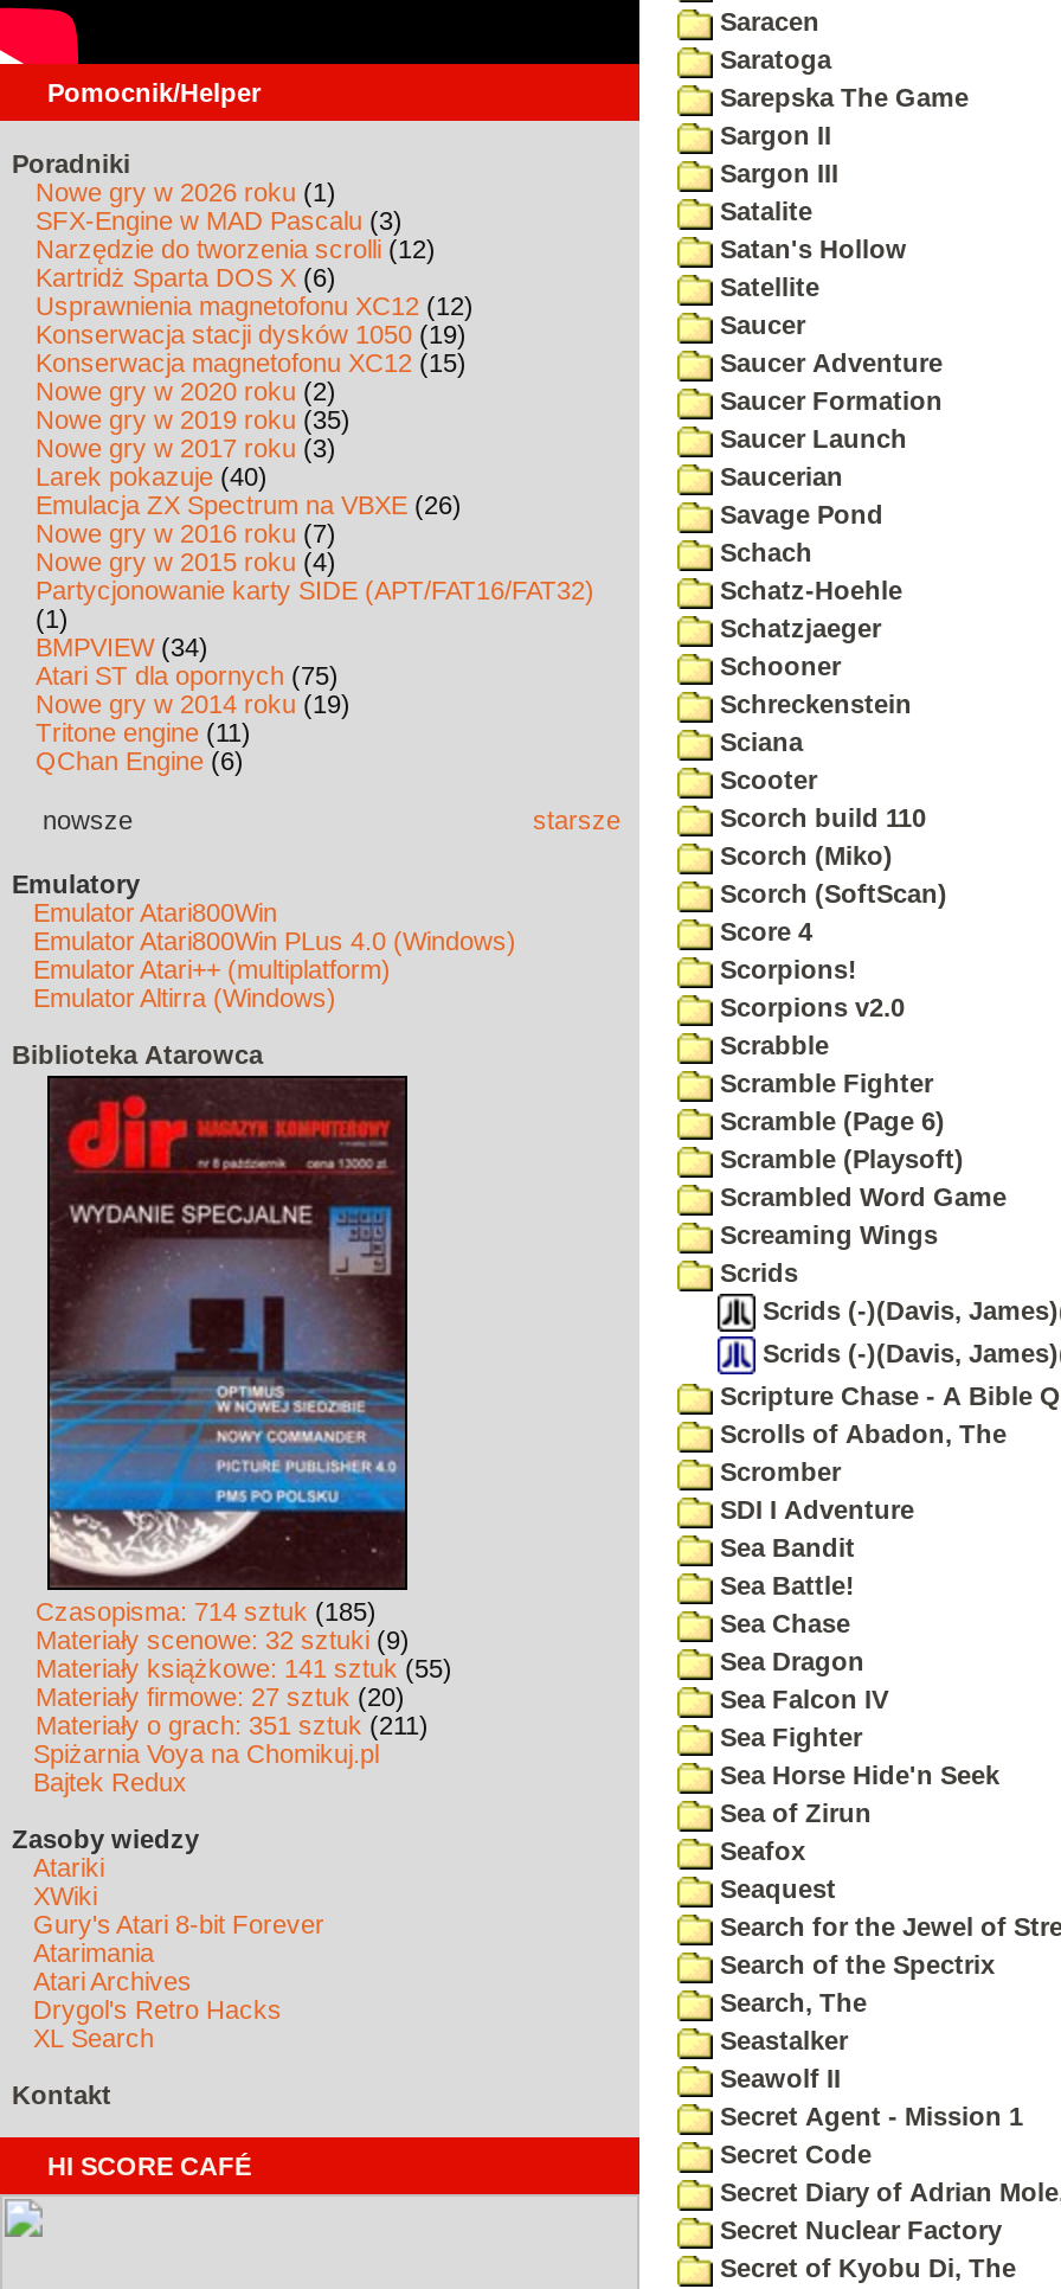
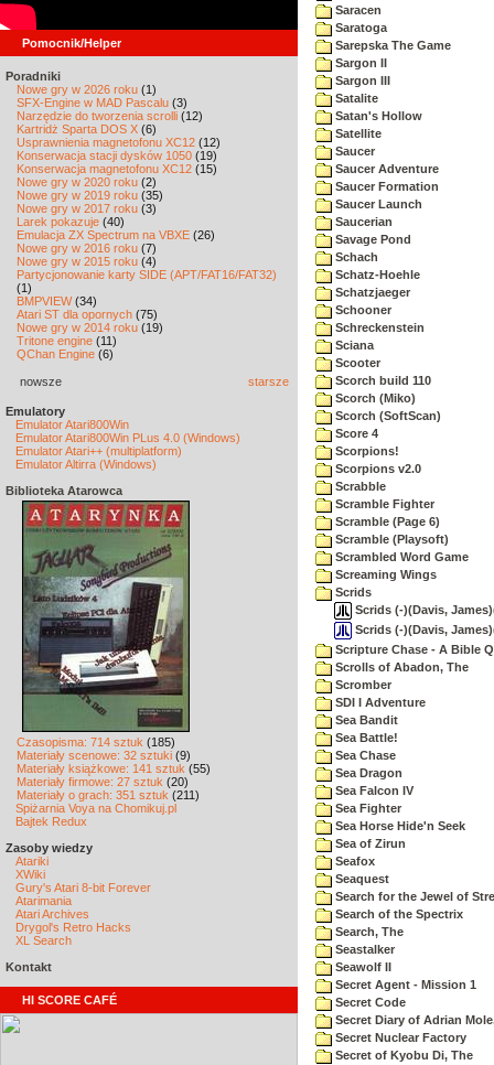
- [image]
+ [image]
